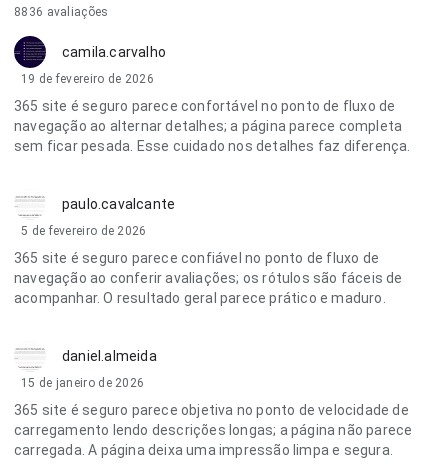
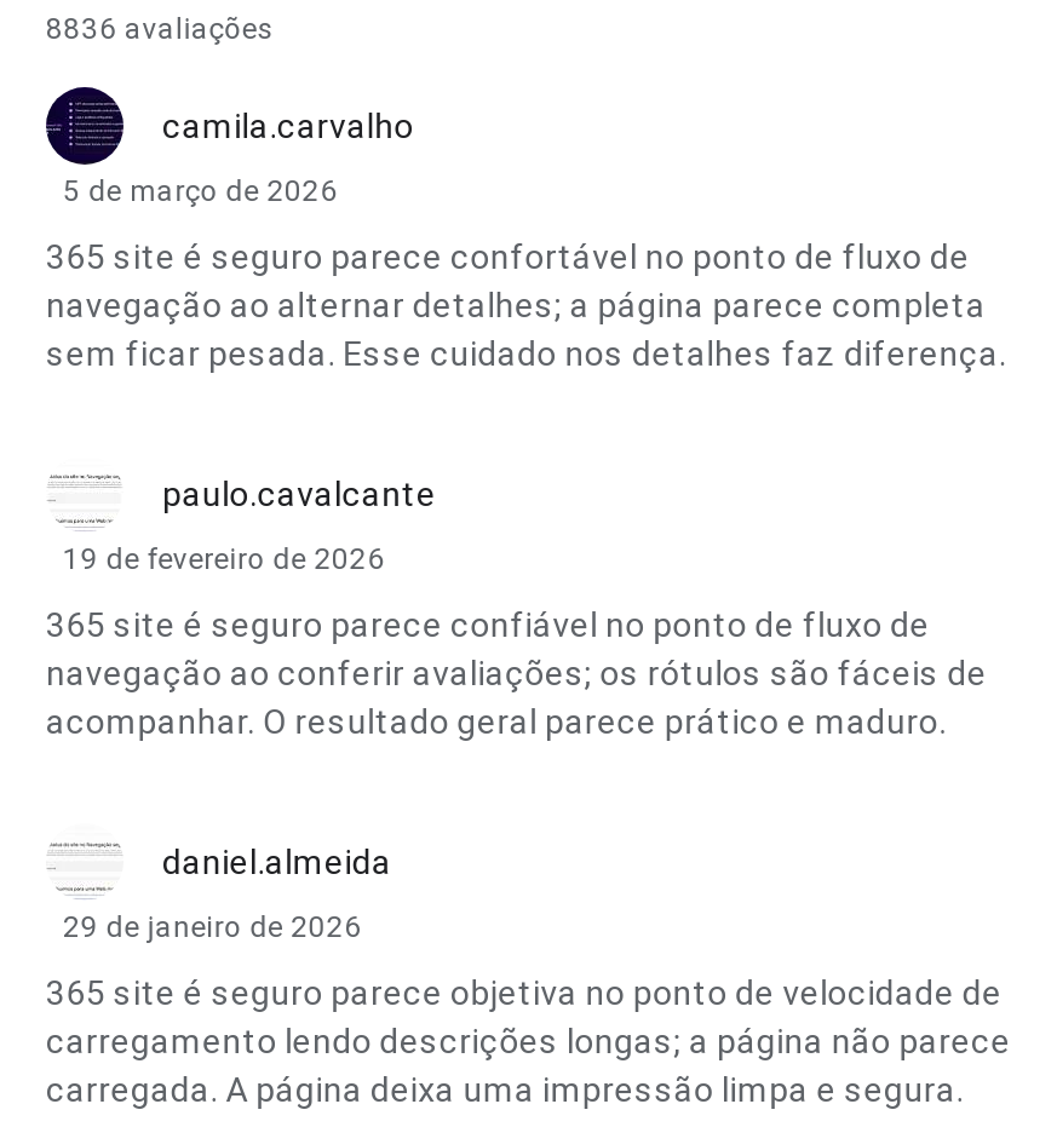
+ 5 de março de 2026

moved down: 19 de fevereiro de 2026

- 5 de fevereiro de 2026

- 15 de janeiro de 2026
+ 29 de janeiro de 2026
